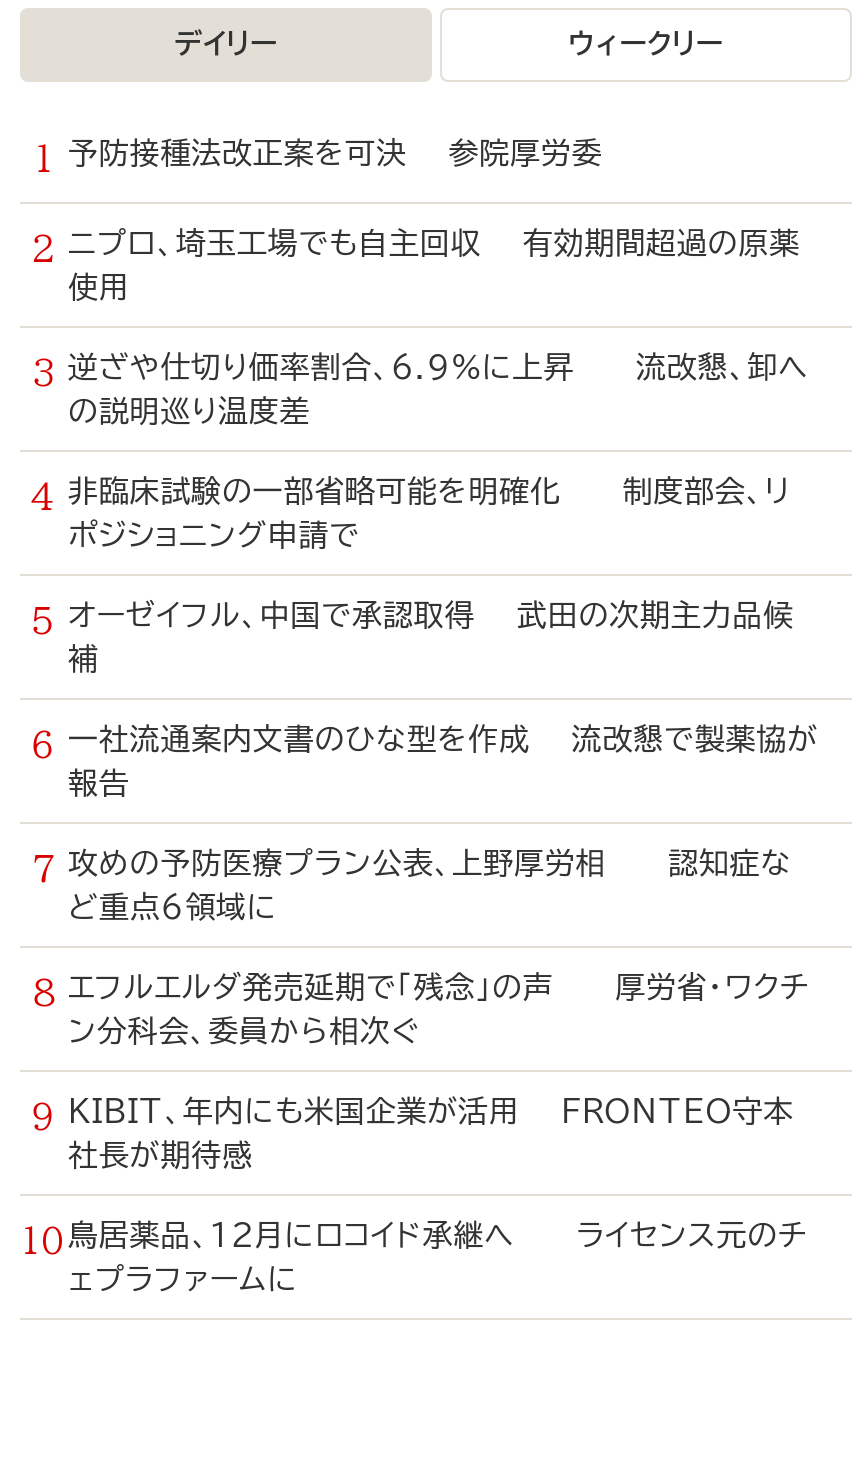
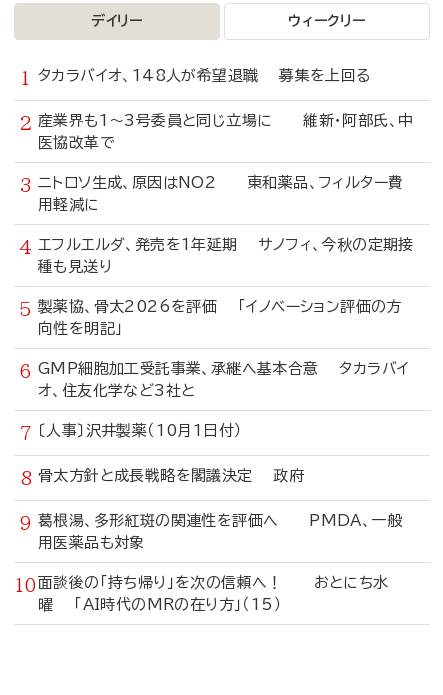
- 予防接種法改正案を可決 参院厚労委
- ニプロ、埼玉工場でも自主回収 有効期間超過の原薬
- 使用
- 逆ざや仕切り価率割合、6.9％に上昇 流改懇、卸へ
- の説明巡り温度差
- 非臨床試験の一部省略可能を明確化 制度部会、リ
- ポジショニング申請で
- オーゼイフル、中国で承認取得 武田の次期主力品候
- 補
- 一社流通案内文書のひな型を作成 流改懇で製薬協が
- 報告
- 攻めの予防医療プラン公表、上野厚労相 認知症な
- ど重点6領域に
- エフルエルダ発売延期で「残念」の声 厚労省・ワクチ
- ン分科会、委員から相次ぐ
- KIBIT、年内にも米国企業が活用 FRONTEO守本
- 社長が期待感
- 鳥居薬品、12月にロコイド承継へ ライセンス元のチ
- ェプラファームに
+ タカラバイオ、148人が希望退職 募集を上回る
+ 産業界も1～3号委員と同じ立場に 維新・阿部氏、中
+ 医協改革で
+ ニトロソ生成、原因はNO2 東和薬品、フィルター費
+ 用軽減に
+ エフルエルダ、発売を1年延期 サノフィ、今秋の定期接
+ 種も見送り
+ 製薬協、骨太2026を評価 「イノベーション評価の方
+ 向性を明記」
+ GMP細胞加工受託事業、承継へ基本合意 タカラバイ
+ オ、住友化学など3社と
+ 〔人事〕沢井製薬（10月1日付）
+ 骨太方針と成長戦略を閣議決定 政府
+ 葛根湯、多形紅斑の関連性を評価へ PMDA、一般
+ 用医薬品も対象
+ 面談後の「持ち帰り」を次の信頼へ！ おとにち水
+ 曜 「AI時代のMRの在り方」（15）
